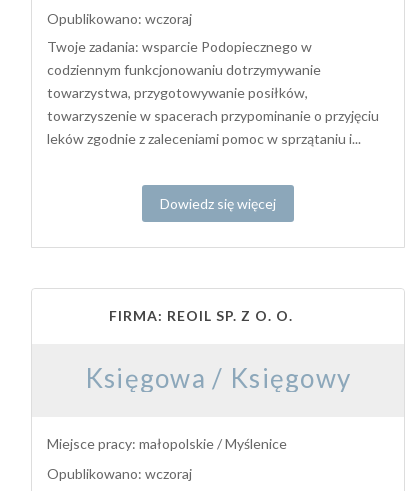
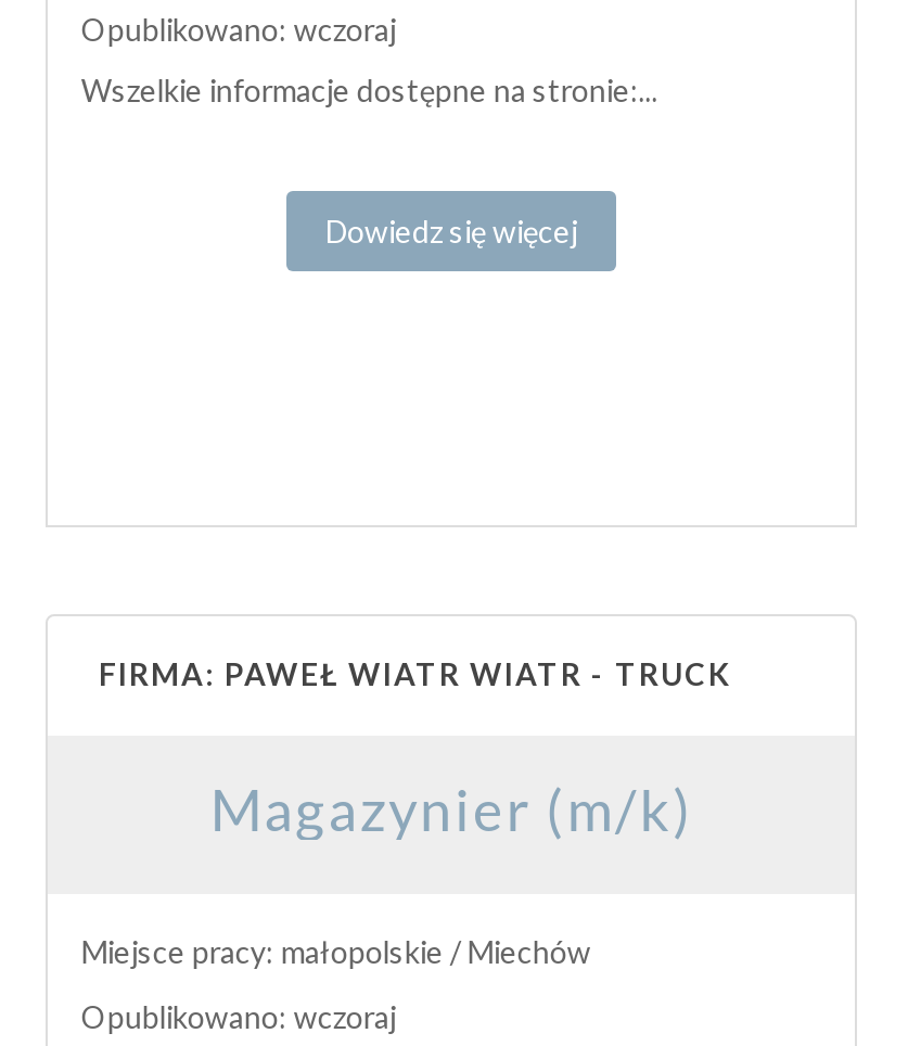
- Twoje zadania: wsparcie Podopiecznego w
- codziennym funkcjonowaniu dotrzymywanie
- towarzystwa, przygotowywanie posiłków,
- towarzyszenie w spacerach przypominanie o przyjęciu
- leków zgodnie z zaleceniami pomoc w sprzątaniu i...
+ Wszelkie informacje dostępne na stronie:...

moved up: Dowiedz się więcej

- FIRMA: REOIL SP. Z O. O.
+ FIRMA: PAWEŁ WIATR WIATR - TRUCK

- Księgowa / Księgowy
+ Magazynier (m/k)

- Miejsce pracy: małopolskie / Myślenice
+ Miejsce pracy: małopolskie / Miechów
